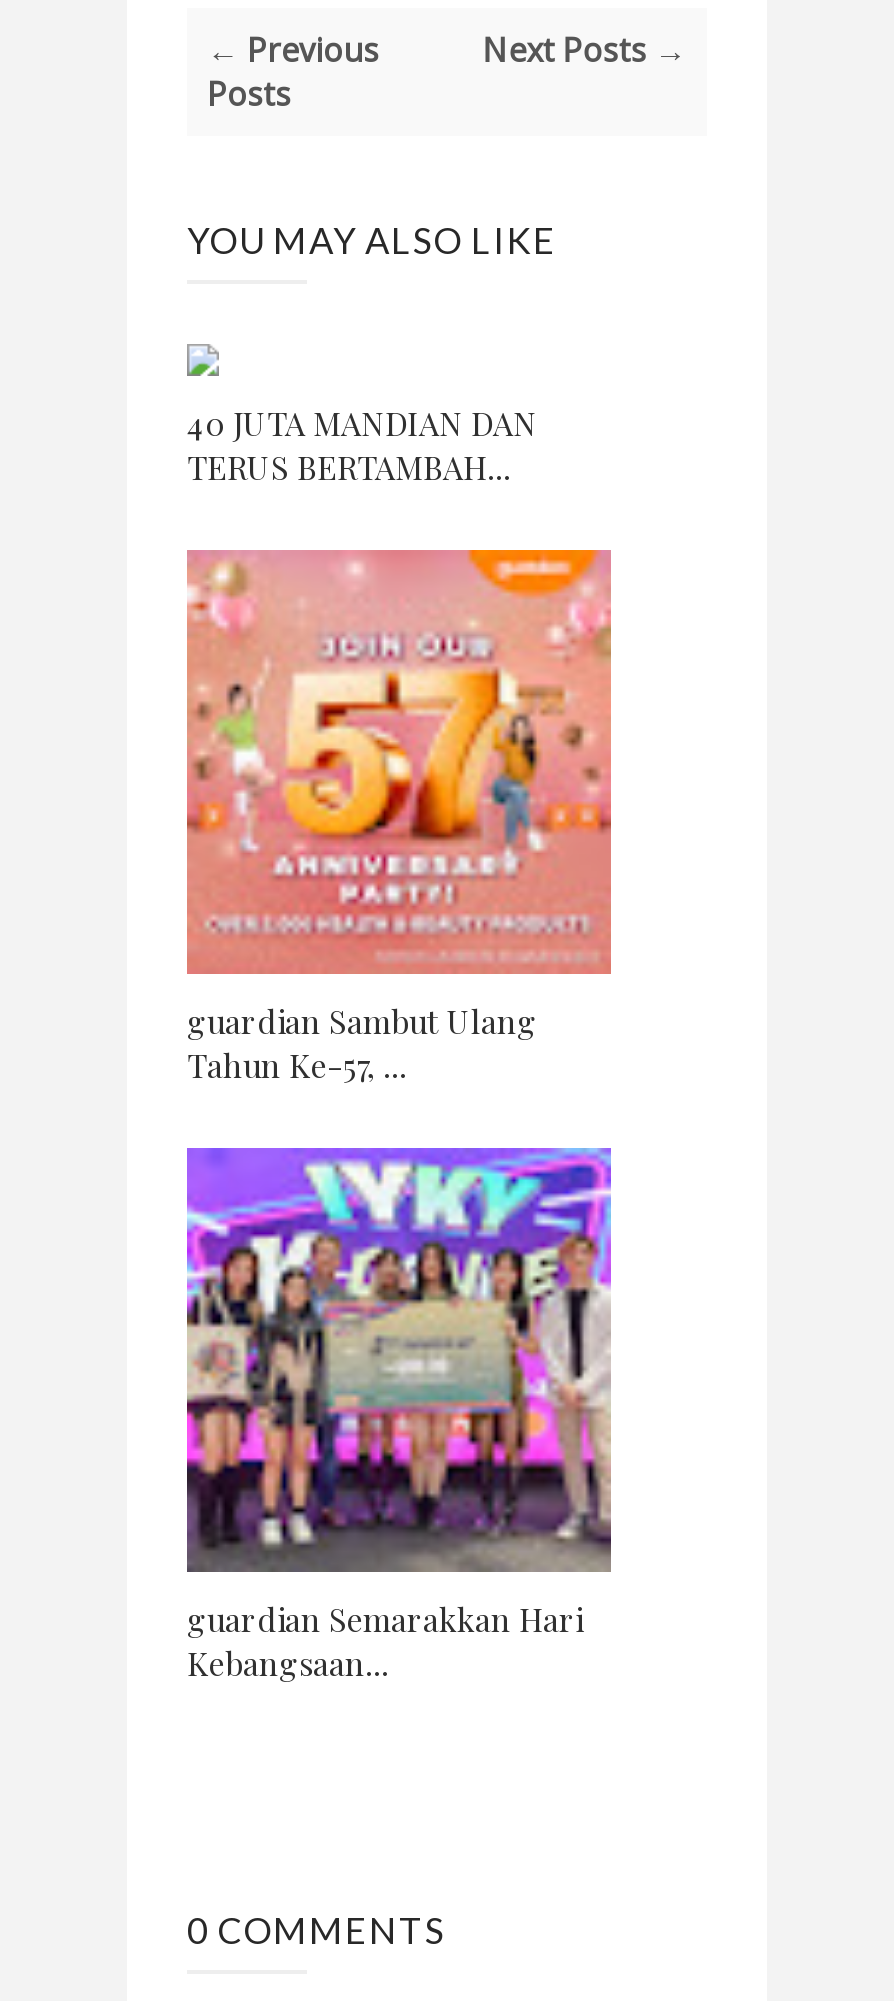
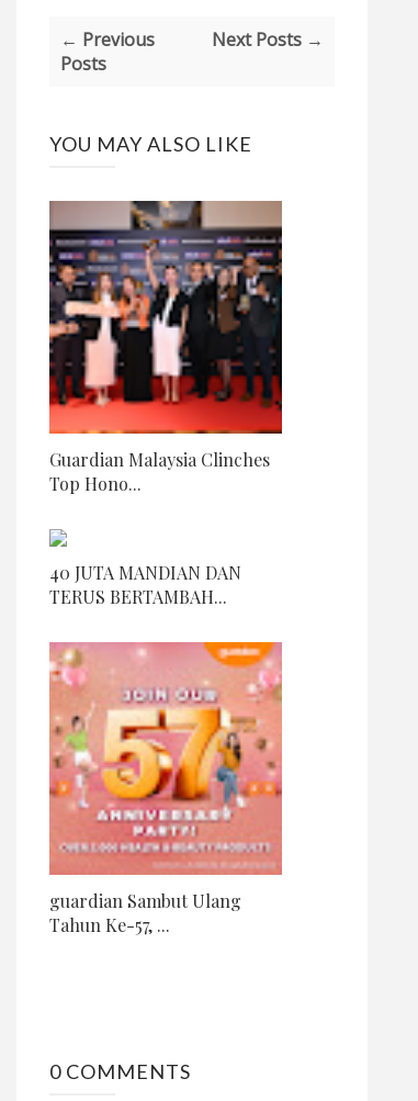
+ [image]
+ Guardian Malaysia Clinches
+ Top Hono...

moved down: [image] | 40 JUTA MANDIAN DAN | TERUS BERTAMBAH... | guardian Sambut Ulang | Tahun Ke-57, ...

- [image]
- guardian Semarakkan Hari
- Kebangsaan...
